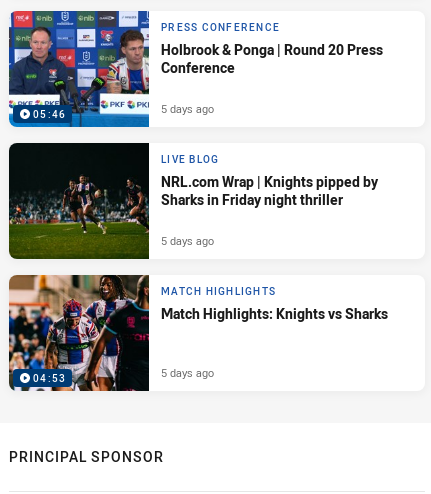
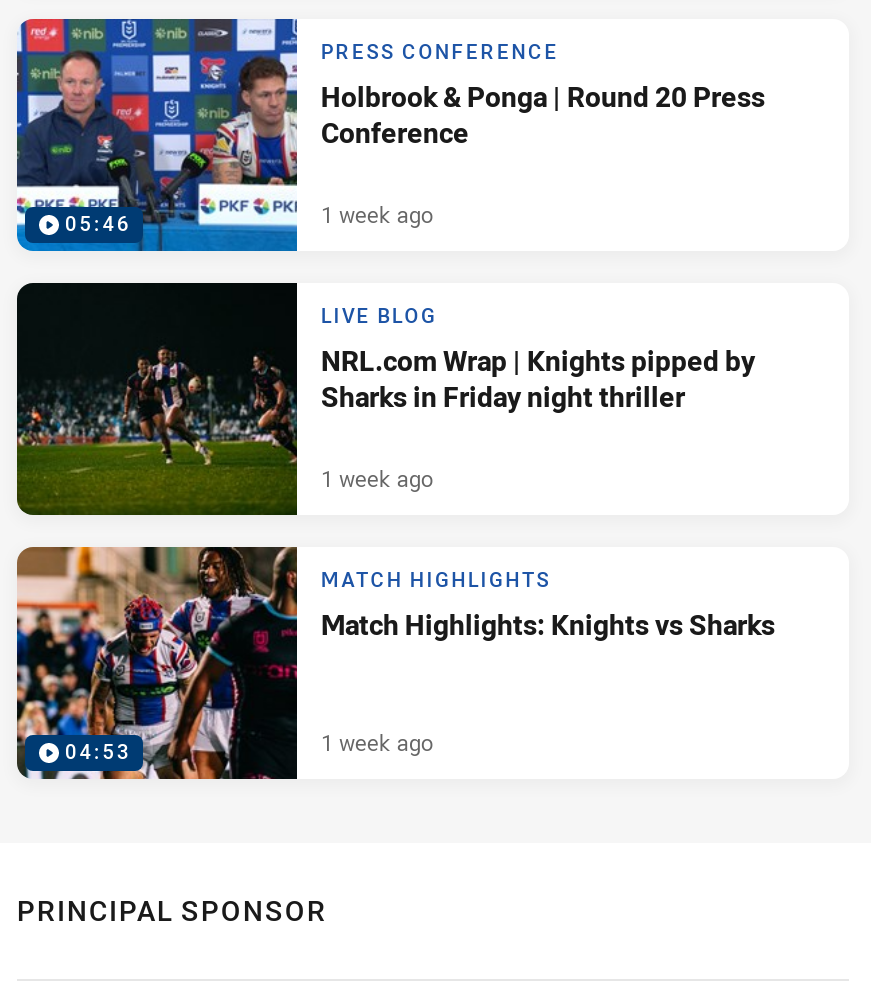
- 5 days ago
+ 1 week ago

- 5 days ago
+ 1 week ago

- 5 days ago
+ 1 week ago
